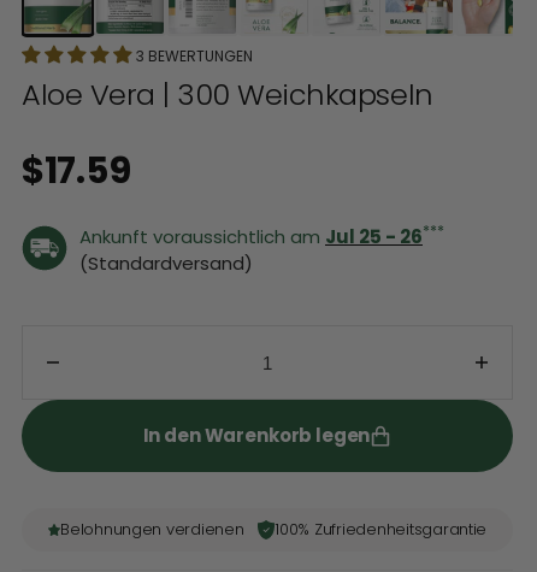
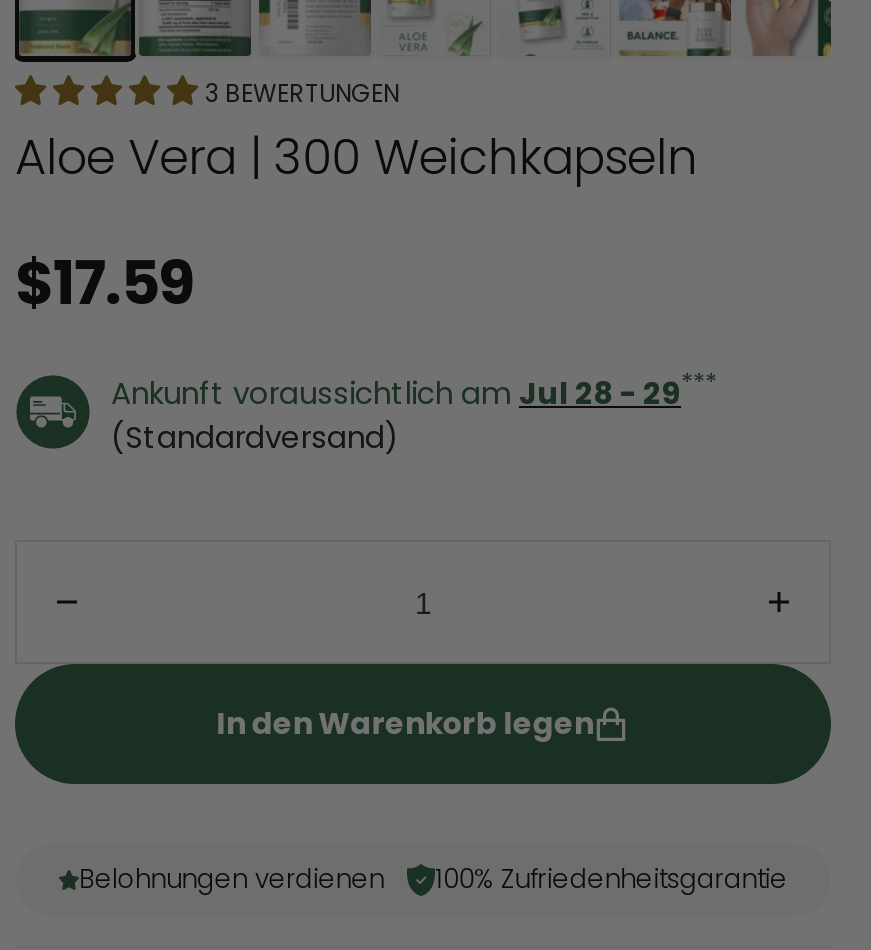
- Ankunft voraussichtlich am Jul 25 - 26***
+ Ankunft voraussichtlich am Jul 28 - 29***
